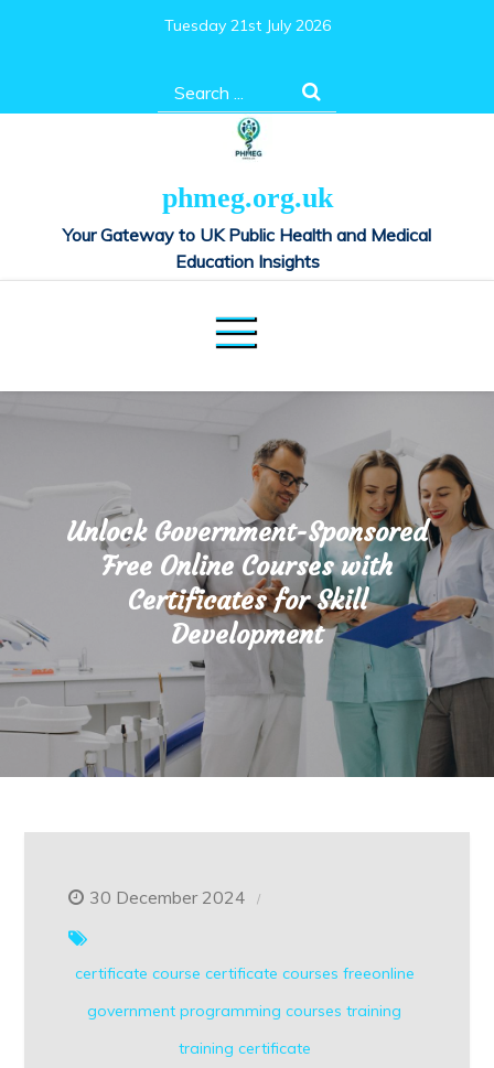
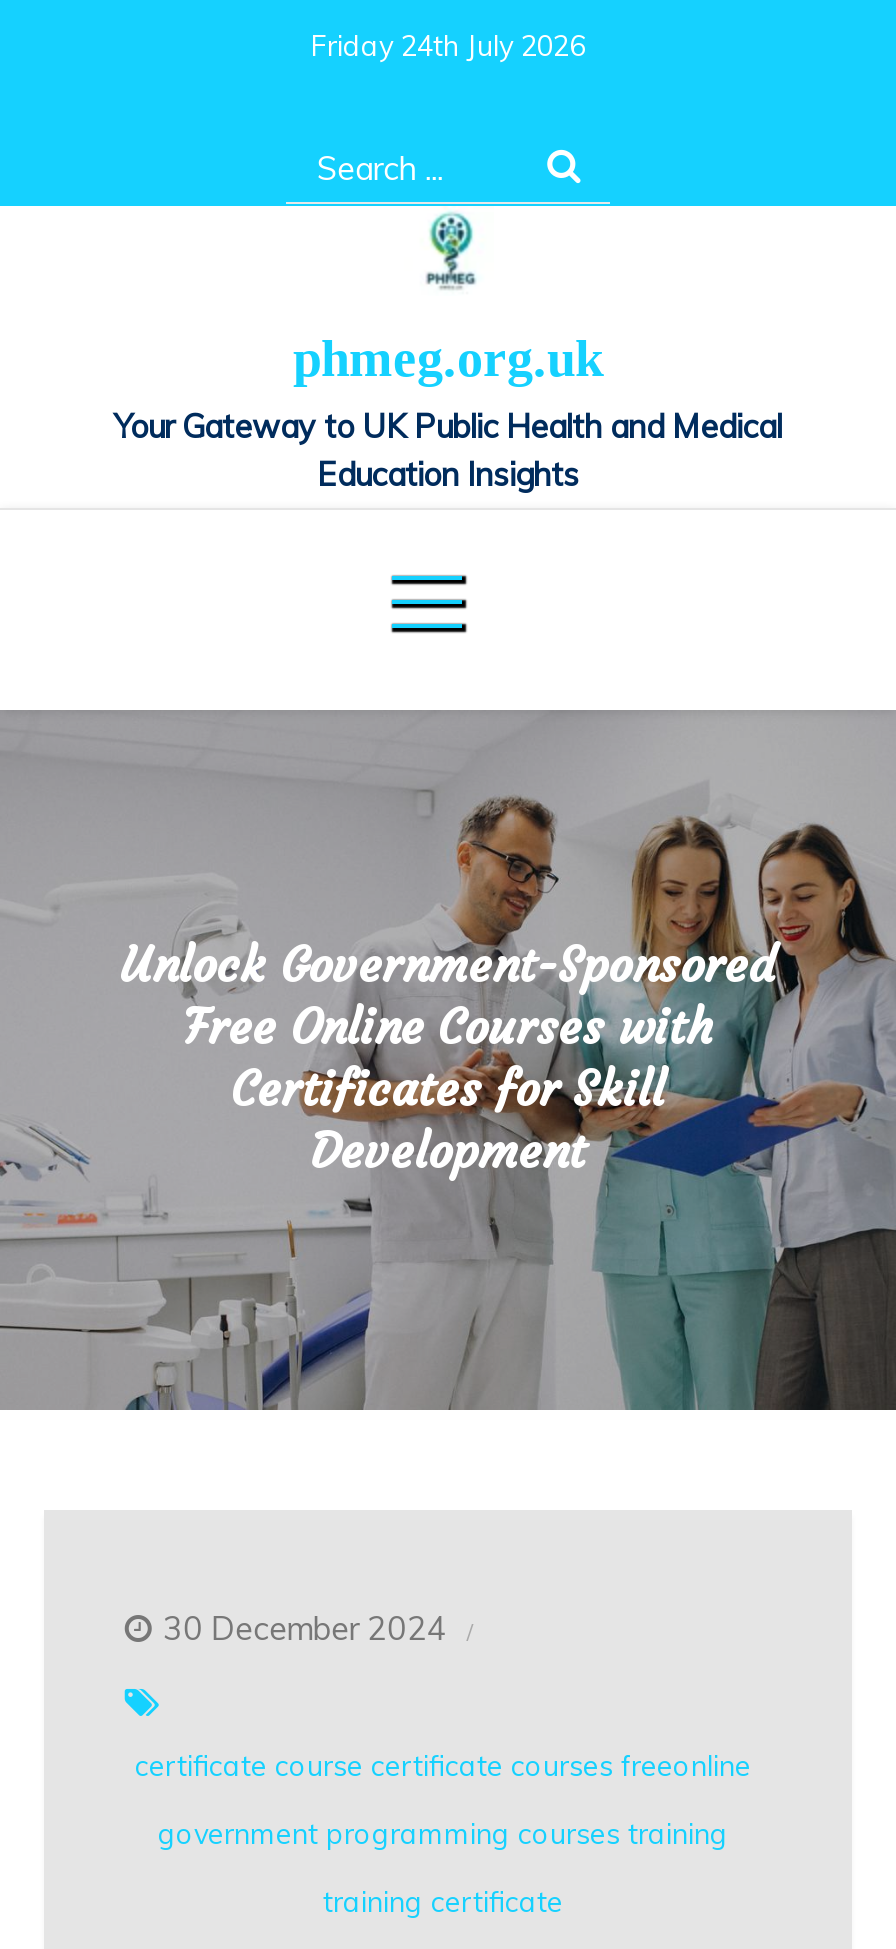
- Tuesday 21st July 2026
+ Friday 24th July 2026
